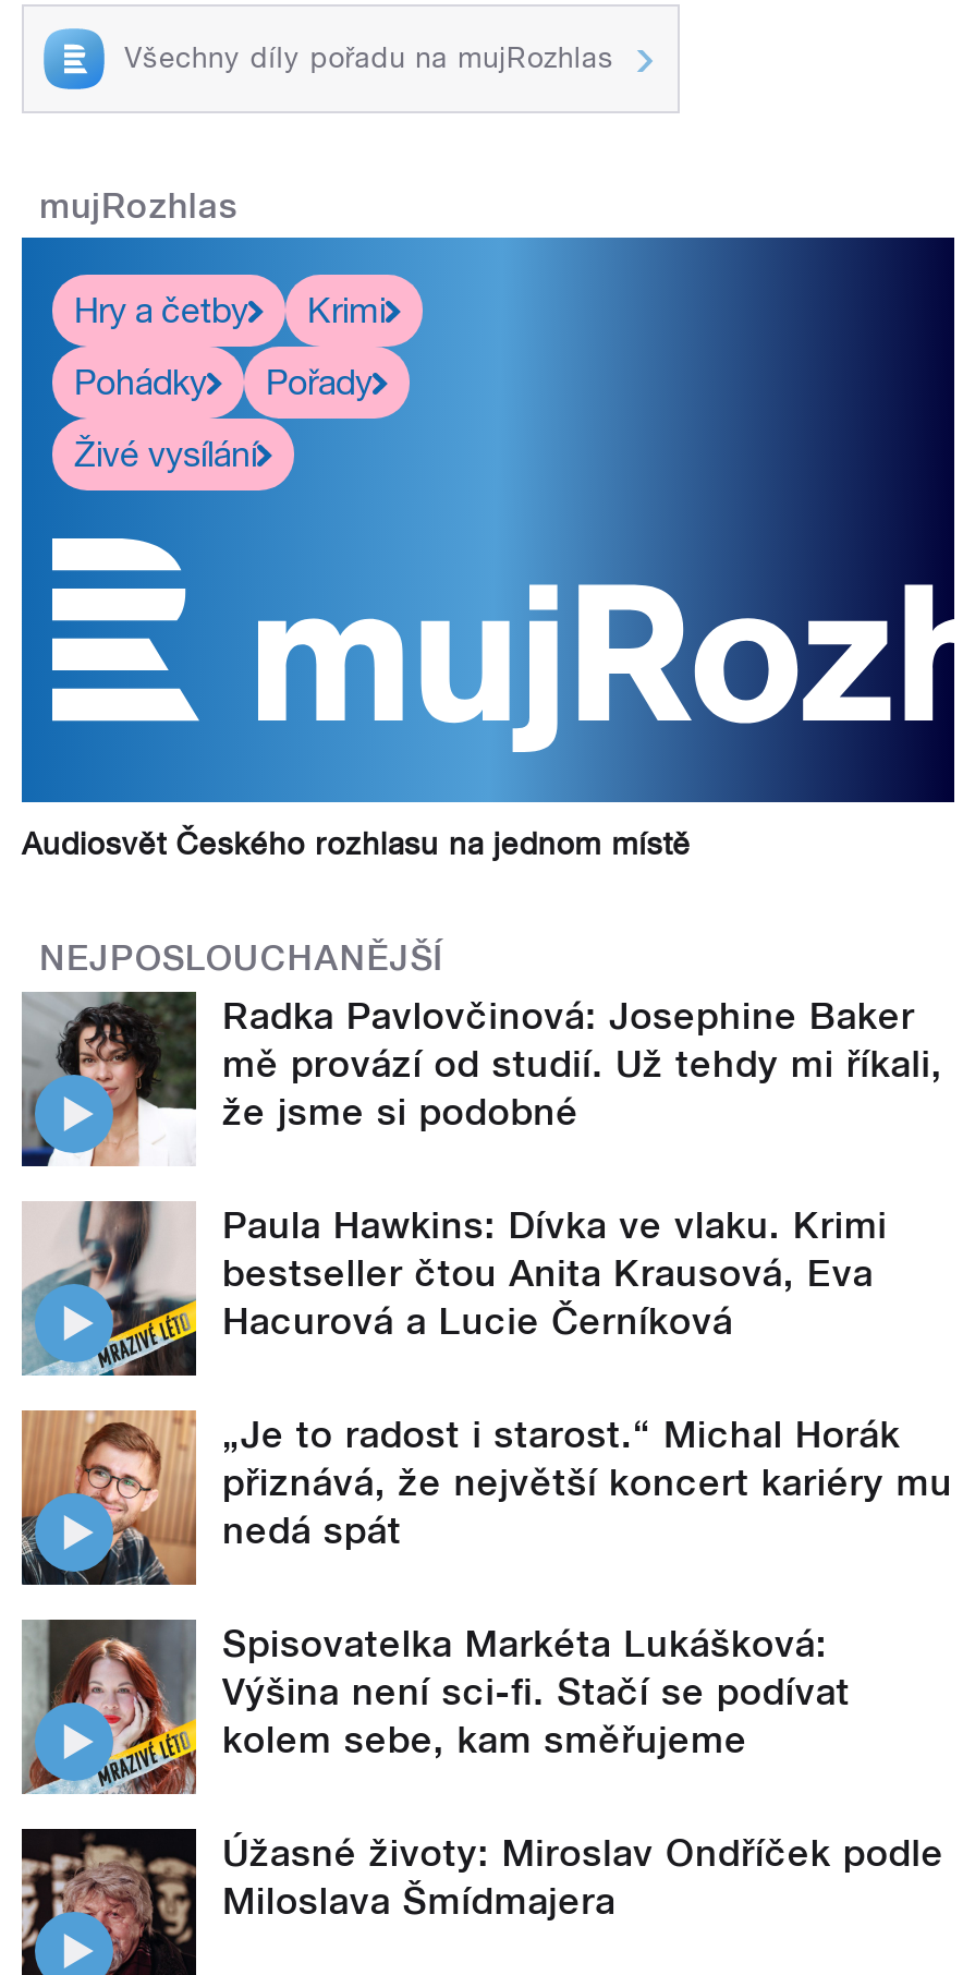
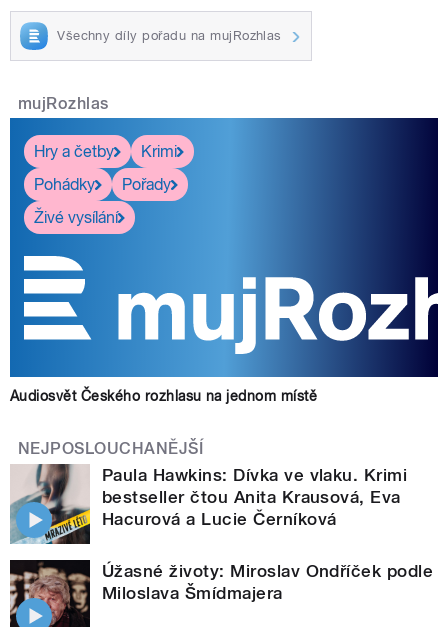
- [image]
- Radka Pavlovčinová: Josephine Baker
- mě provází od studií. Už tehdy mi říkali,
- že jsme si podobné

- [image]
- „Je to radost i starost.“ Michal Horák
- přiznává, že největší koncert kariéry mu
- nedá spát
- Spisovatelka Markéta Lukášková:
- Výšina není sci-fi. Stačí se podívat
- kolem sebe, kam směřujeme

- [image]
